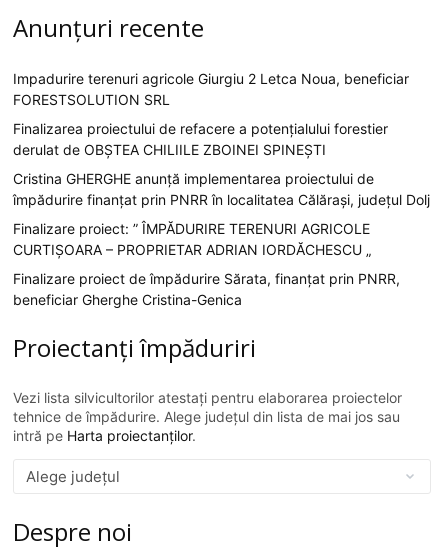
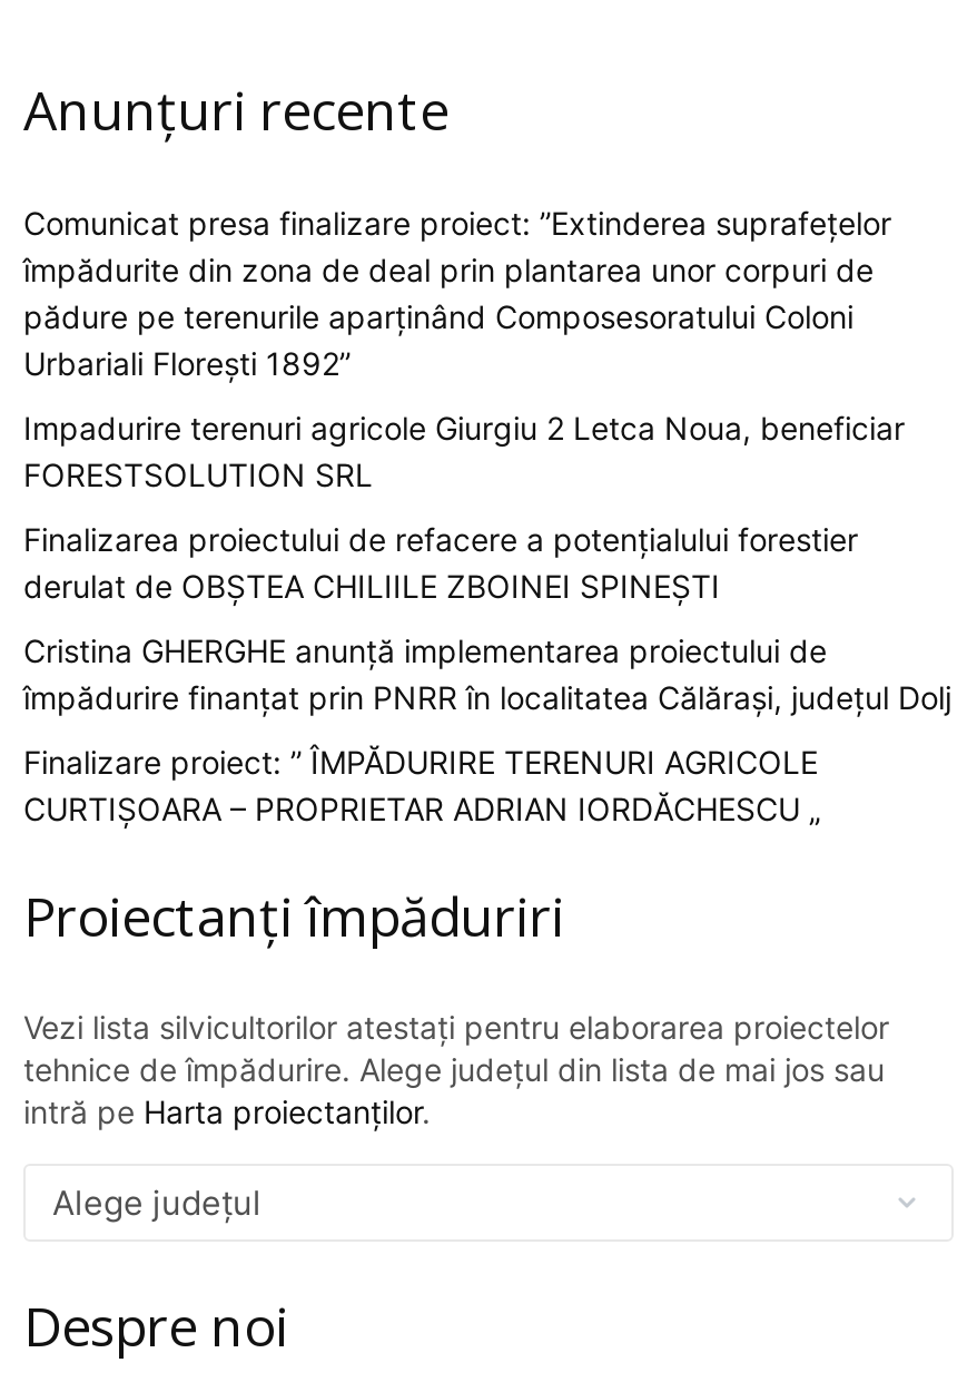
+ Comunicat presa finalizare proiect: ”Extinderea suprafețelor
+ împădurite din zona de deal prin plantarea unor corpuri de
+ pădure pe terenurile aparținând Composesoratului Coloni
+ Urbariali Florești 1892”

moved down: Impadurire terenuri agricole Giurgiu 2 Letca Noua, beneficiar | FORESTSOLUTION SRL | Finalizarea proiectului de refacere a potențialului forestier | derulat de OBȘTEA CHILIILE ZBOINEI SPINEȘTI | Cristina GHERGHE anunță implementarea proiectului de | împădurire finanțat prin PNRR în localitatea Călărași, județul Dolj | Finalizare proiect: ” ÎMPĂDURIRE TERENURI AGRICOLE | CURTIȘOARA – PROPRIETAR ADRIAN IORDĂCHESCU „

- Finalizare proiect de împădurire Sărata, finanţat prin PNRR,
- beneficiar Gherghe Cristina-Genica
